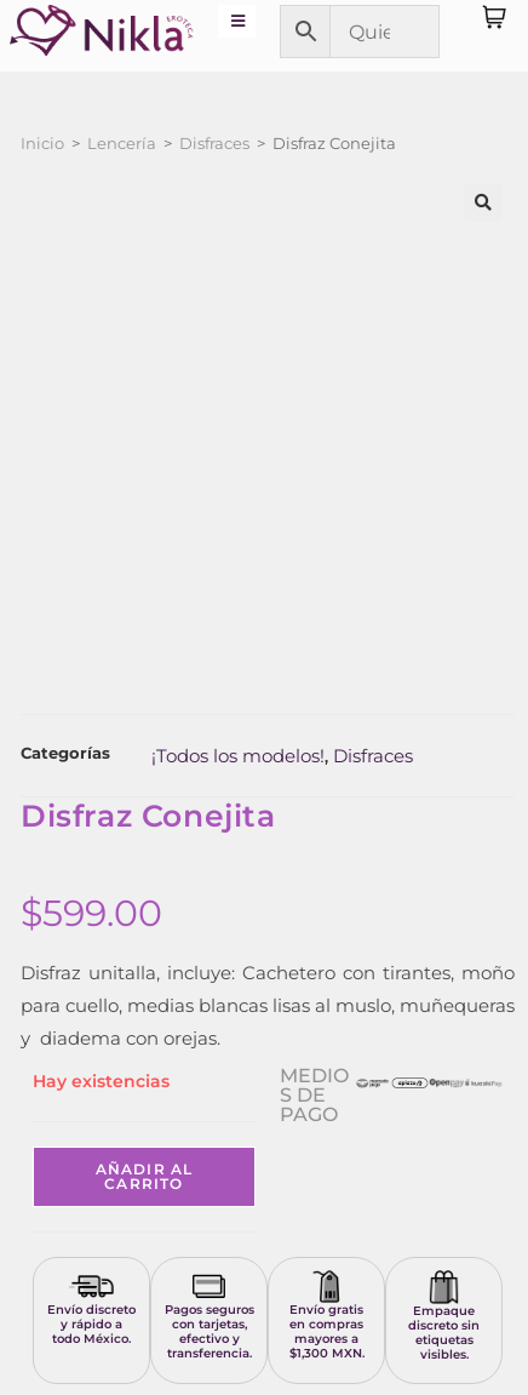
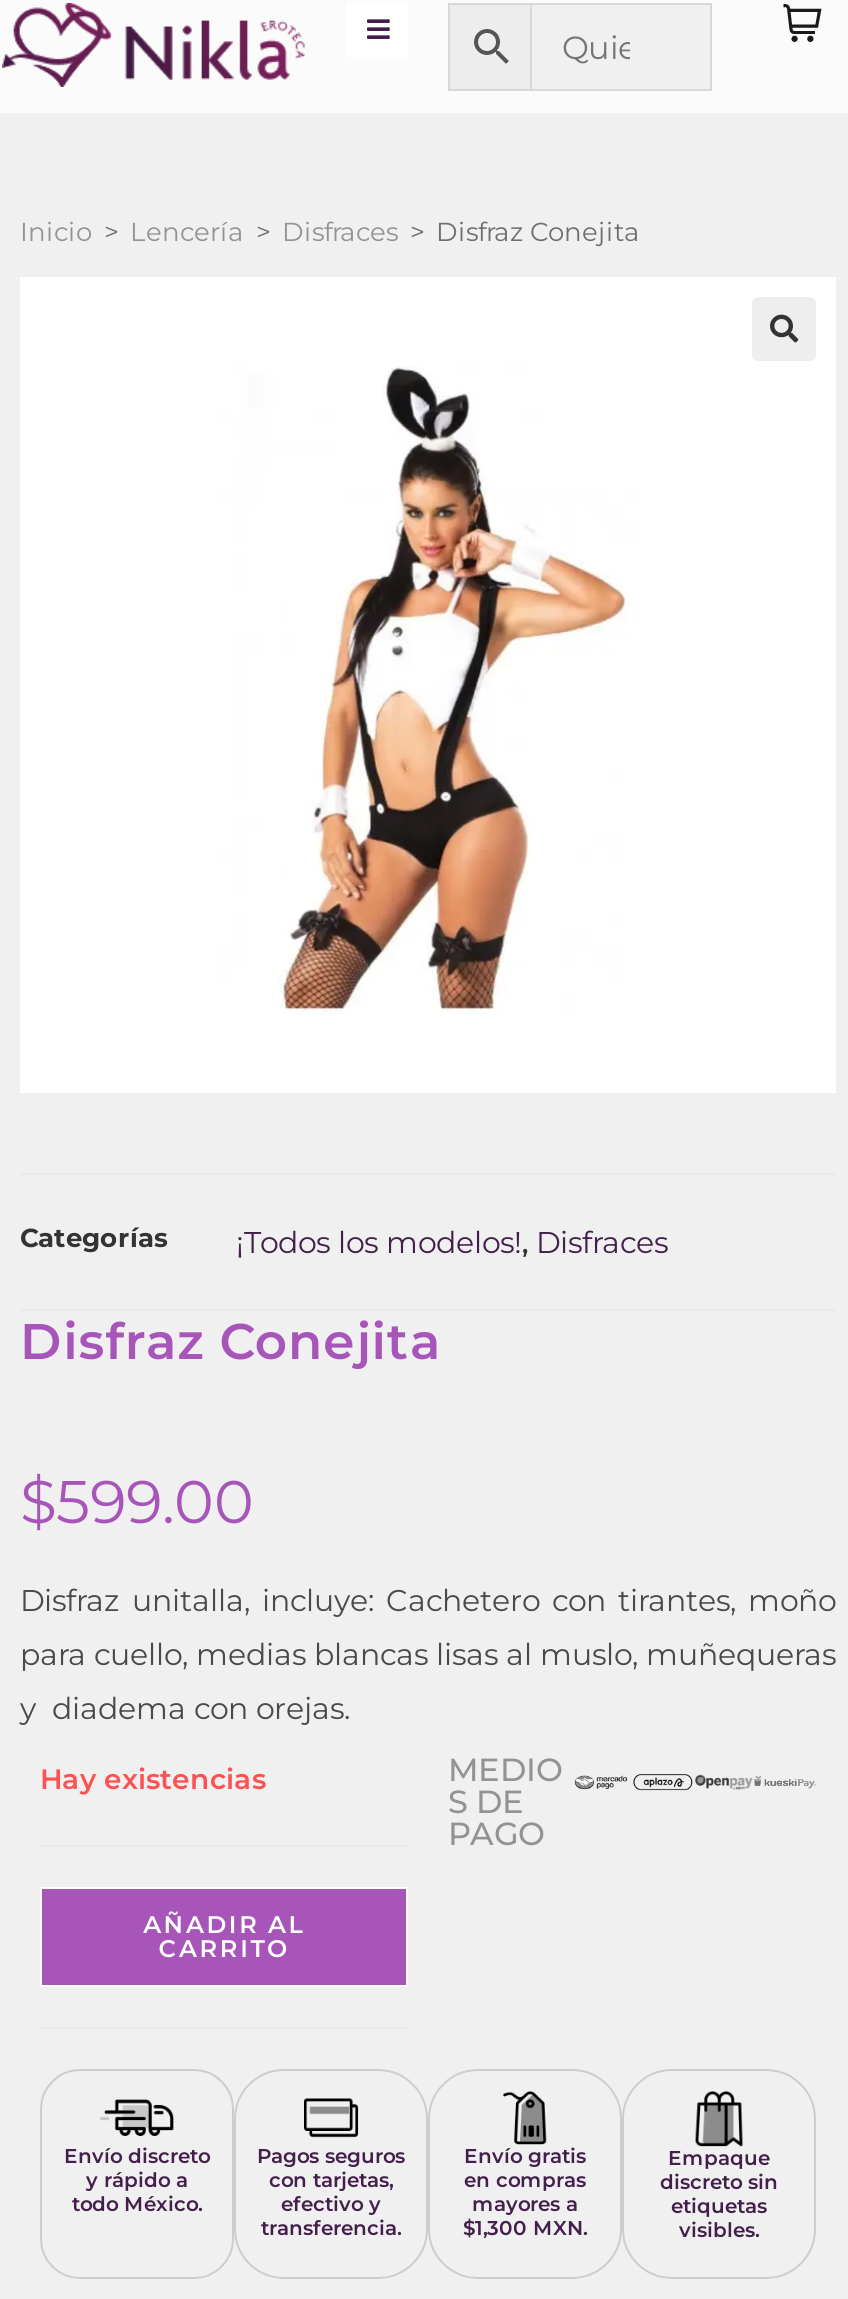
+ [image]
